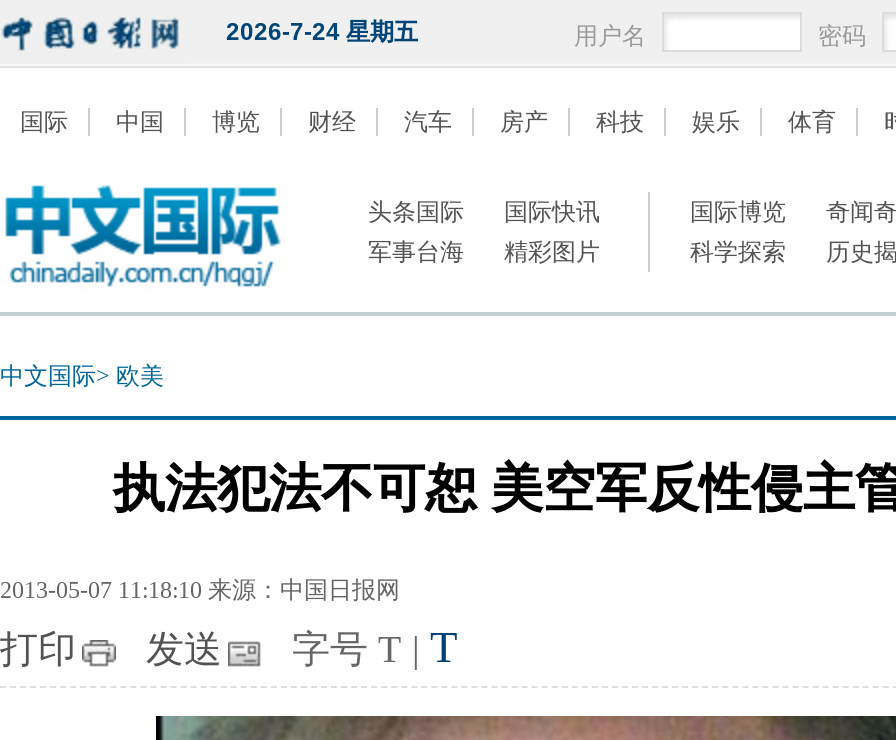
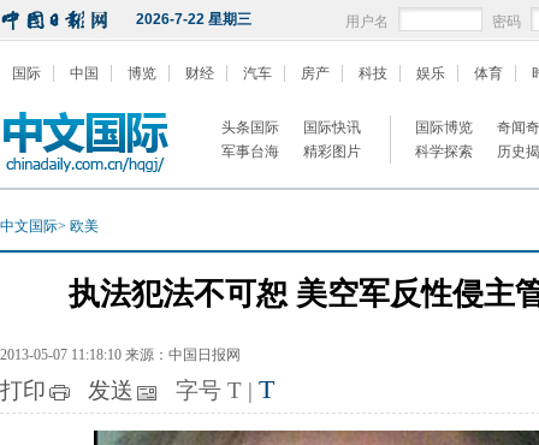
- 2026-7-24 星期五
+ 2026-7-22 星期三
